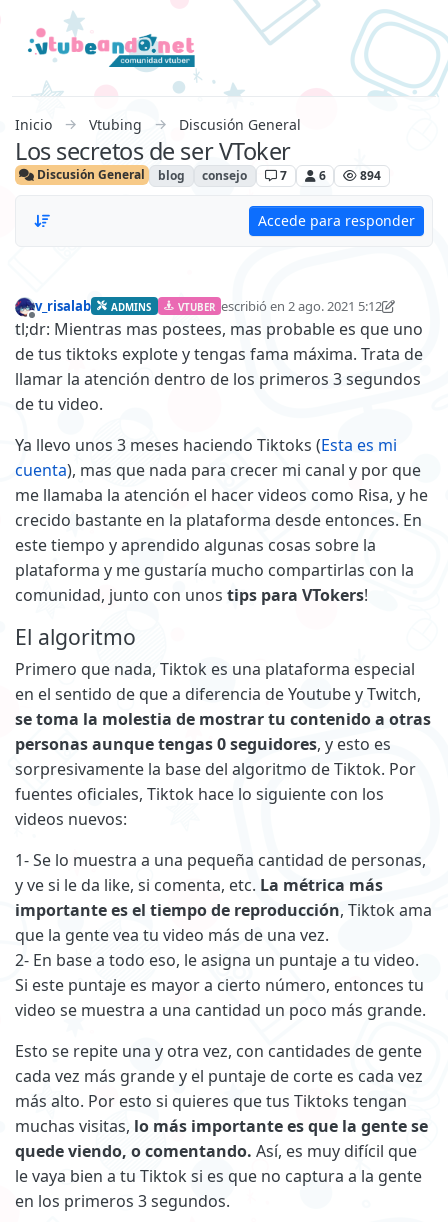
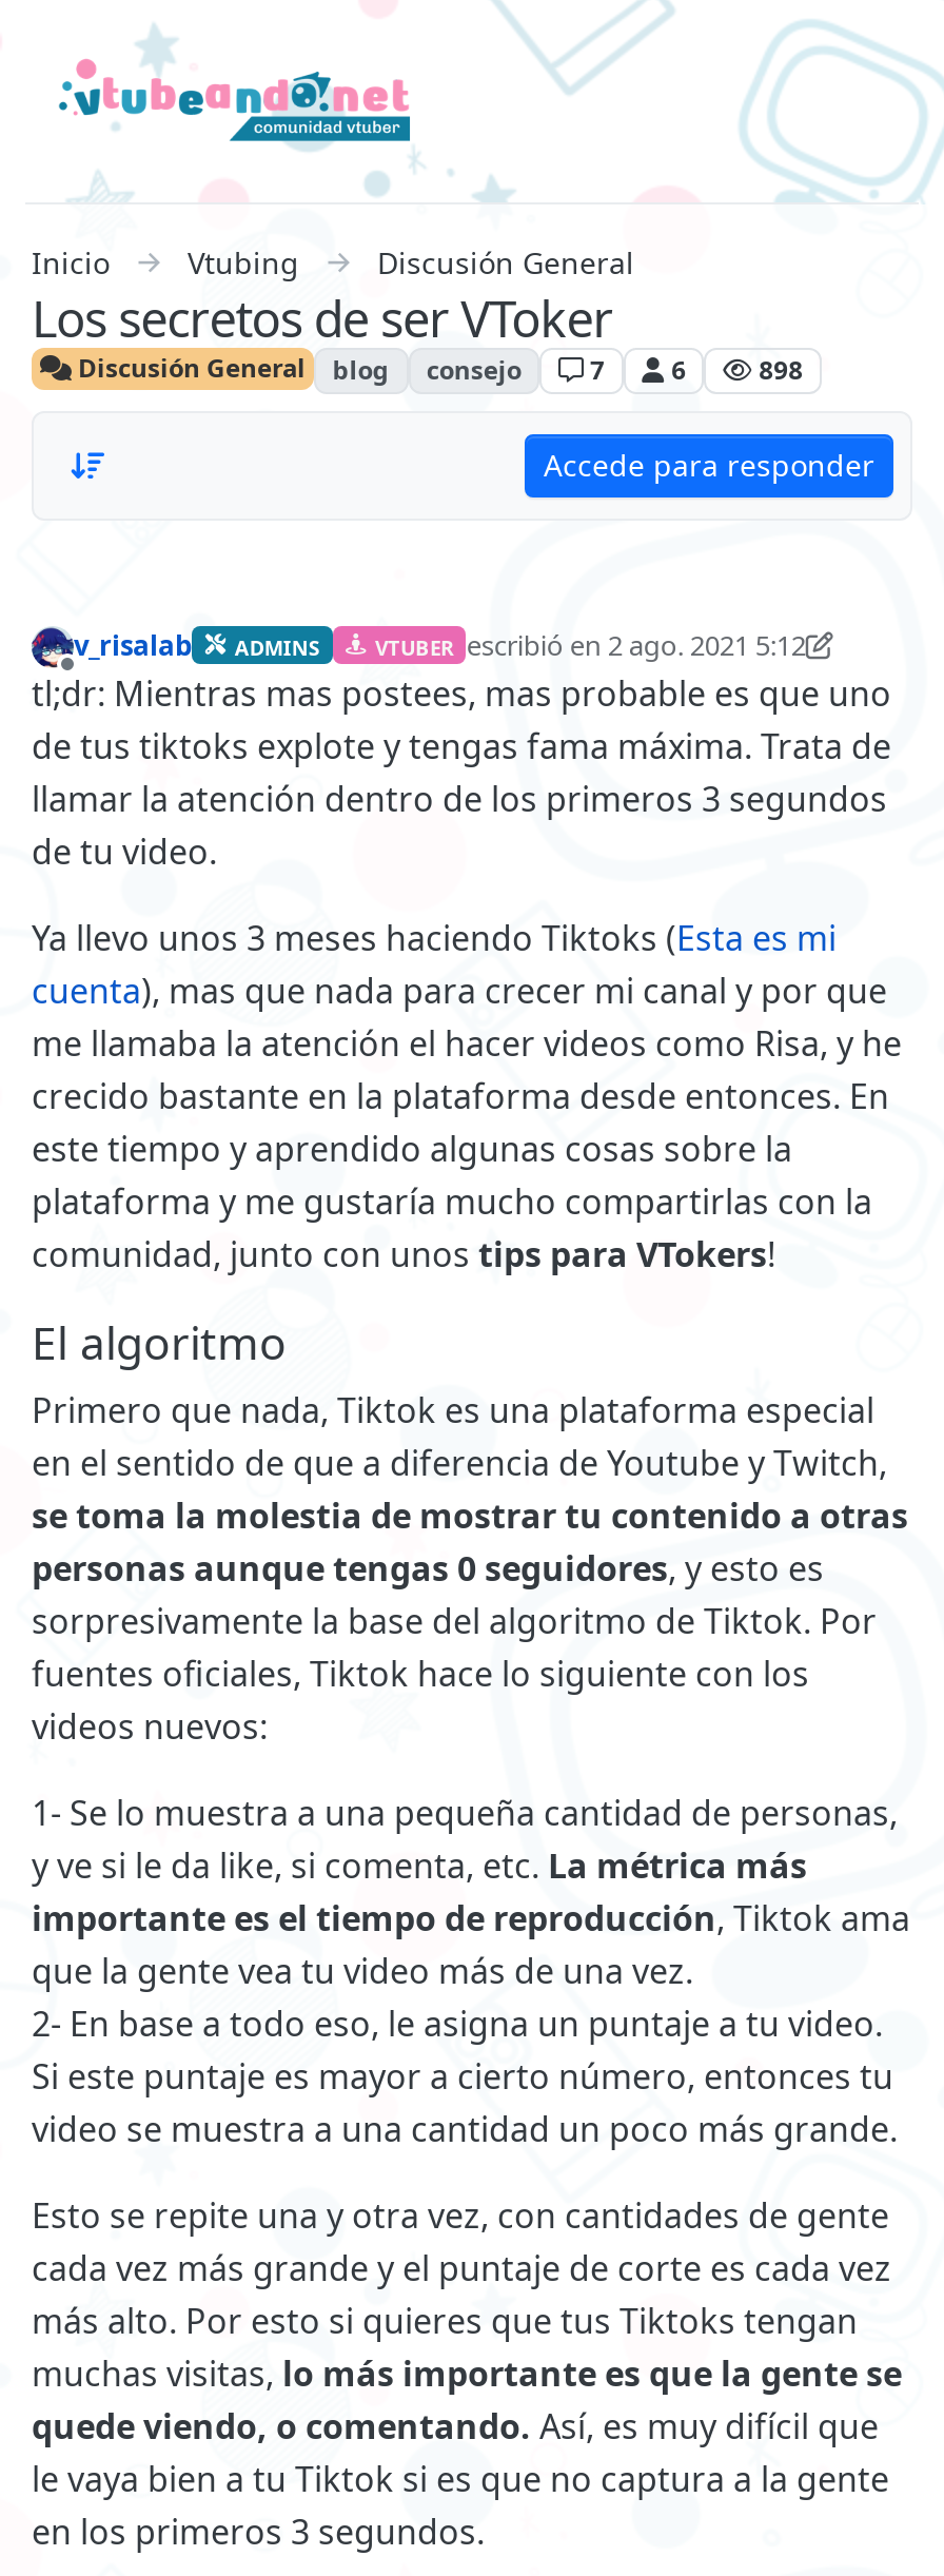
- 894
+ 898
